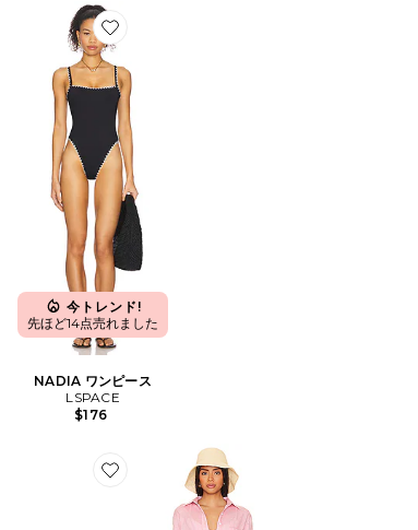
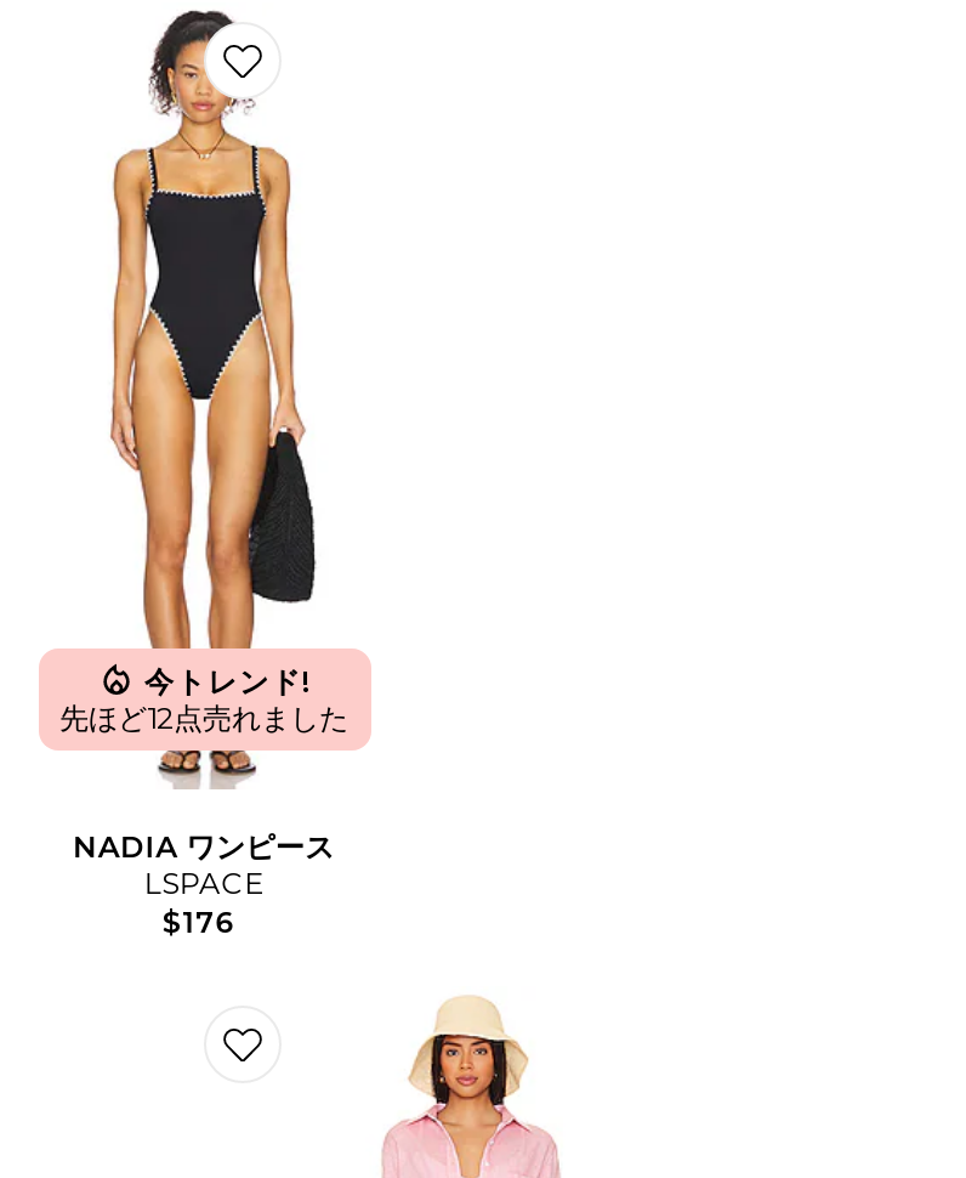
- 先ほど14点売れました
+ 先ほど12点売れました
